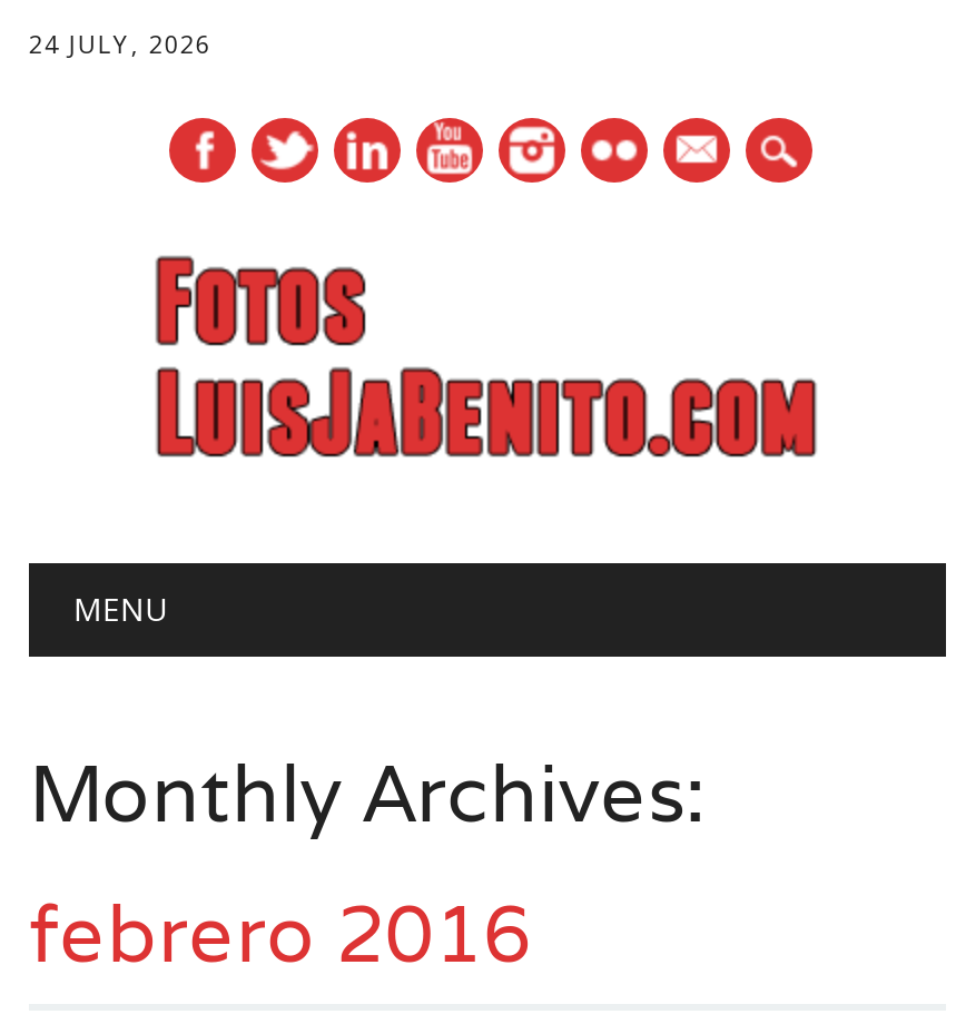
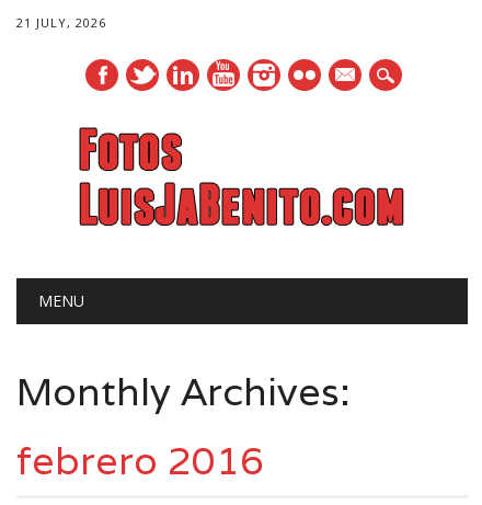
- 24 JULY, 2026
+ 21 JULY, 2026
